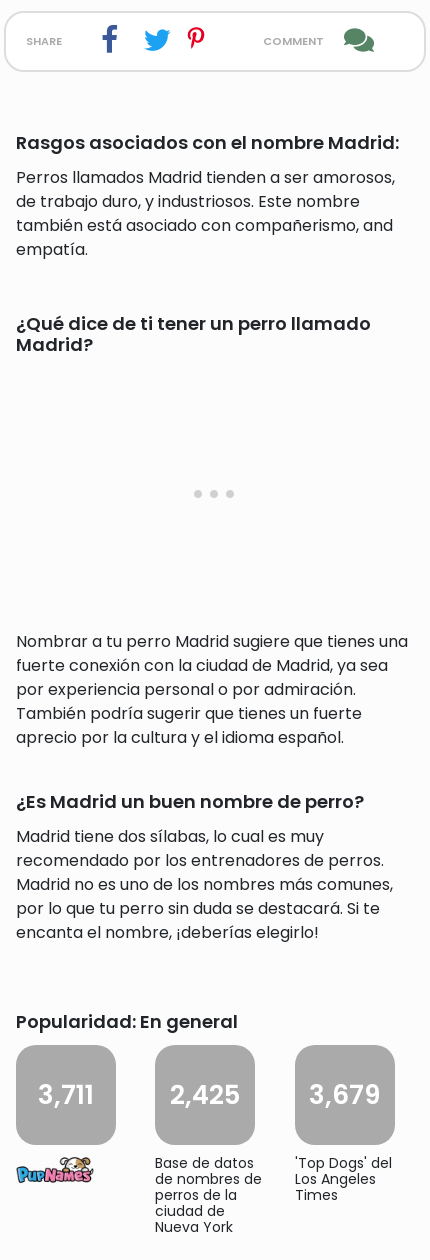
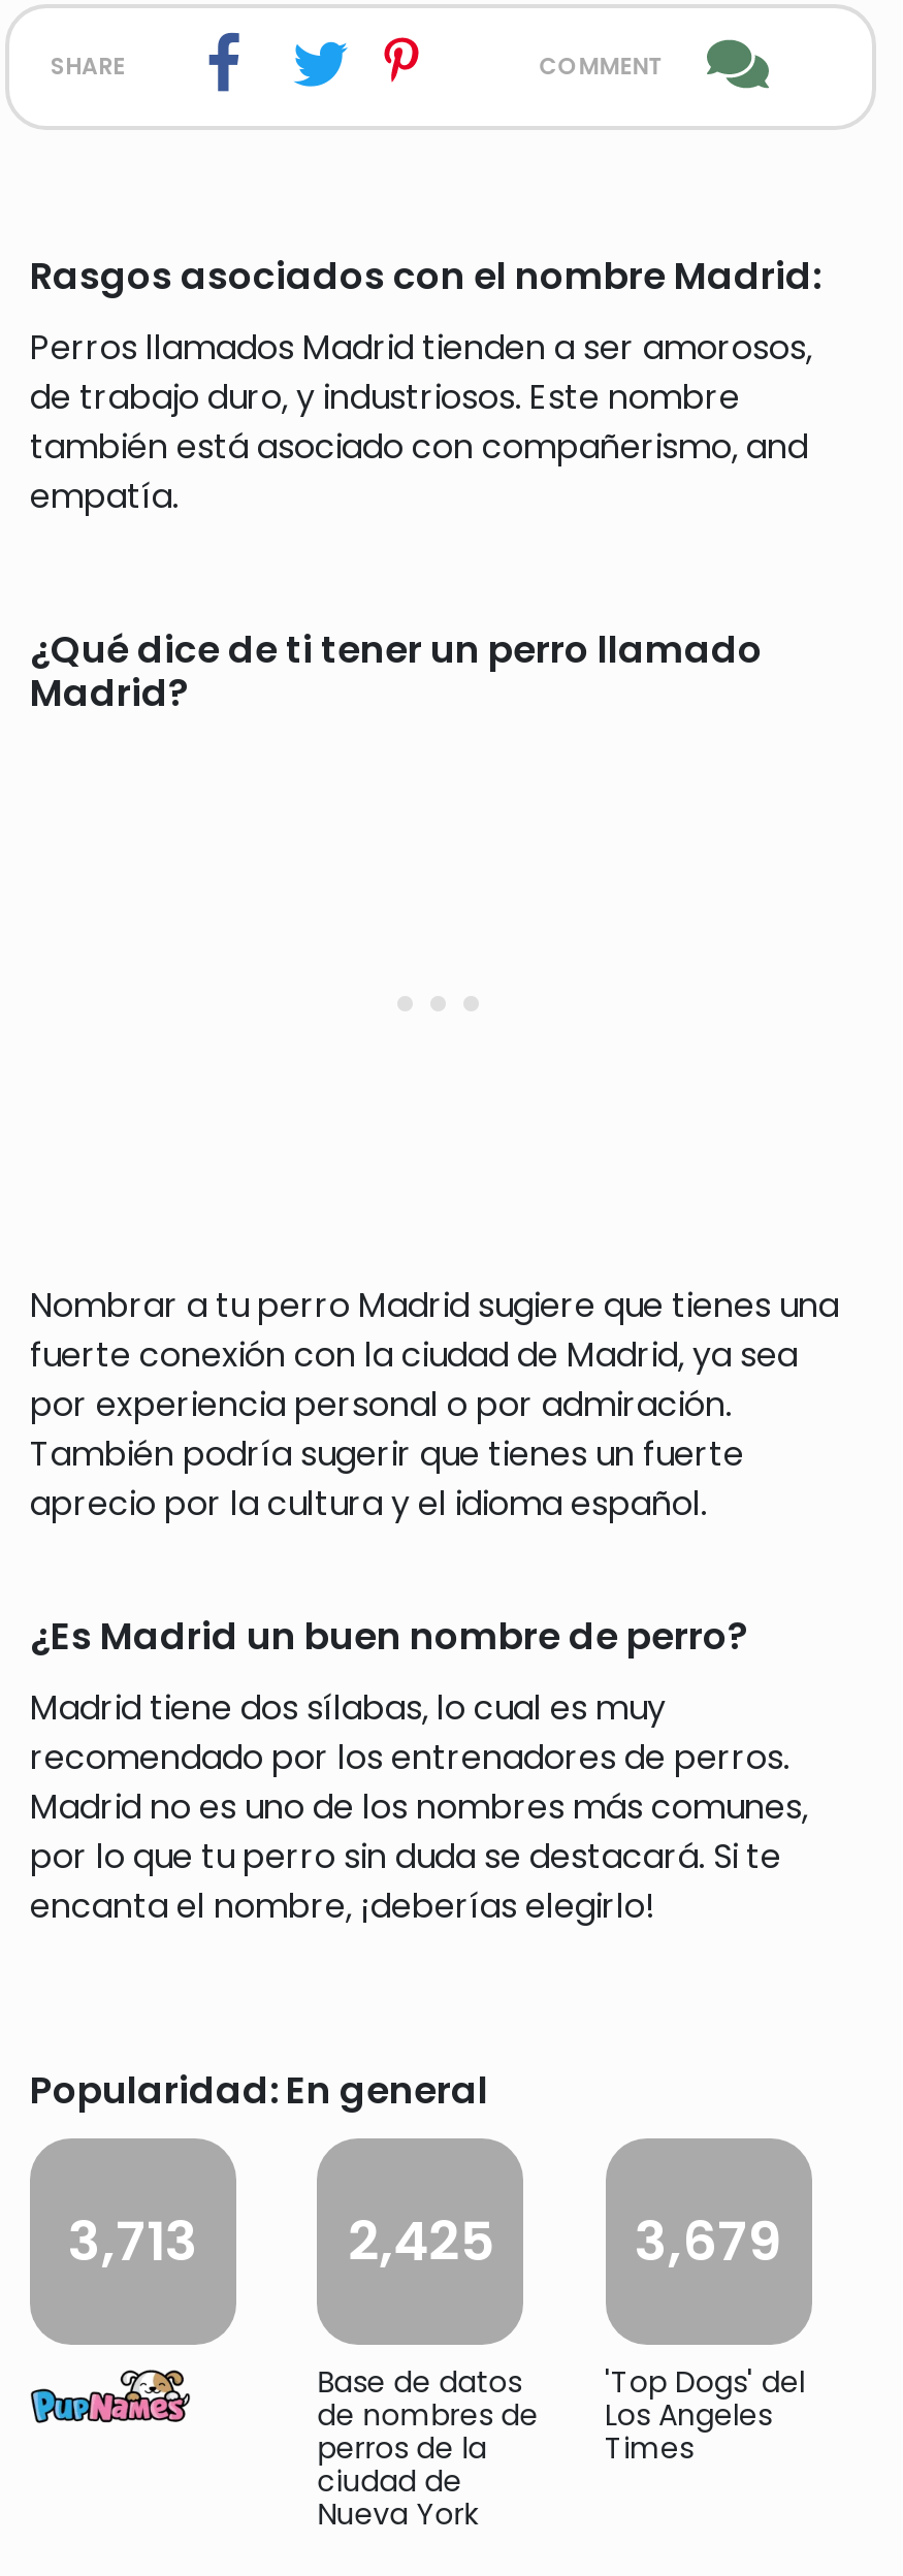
- 3,711
+ 3,713
